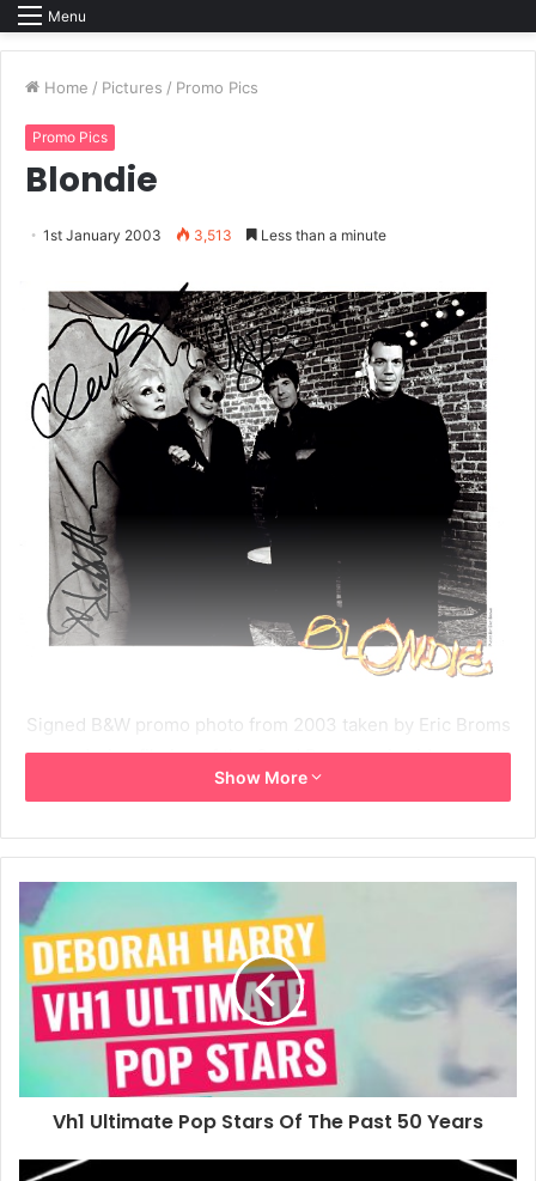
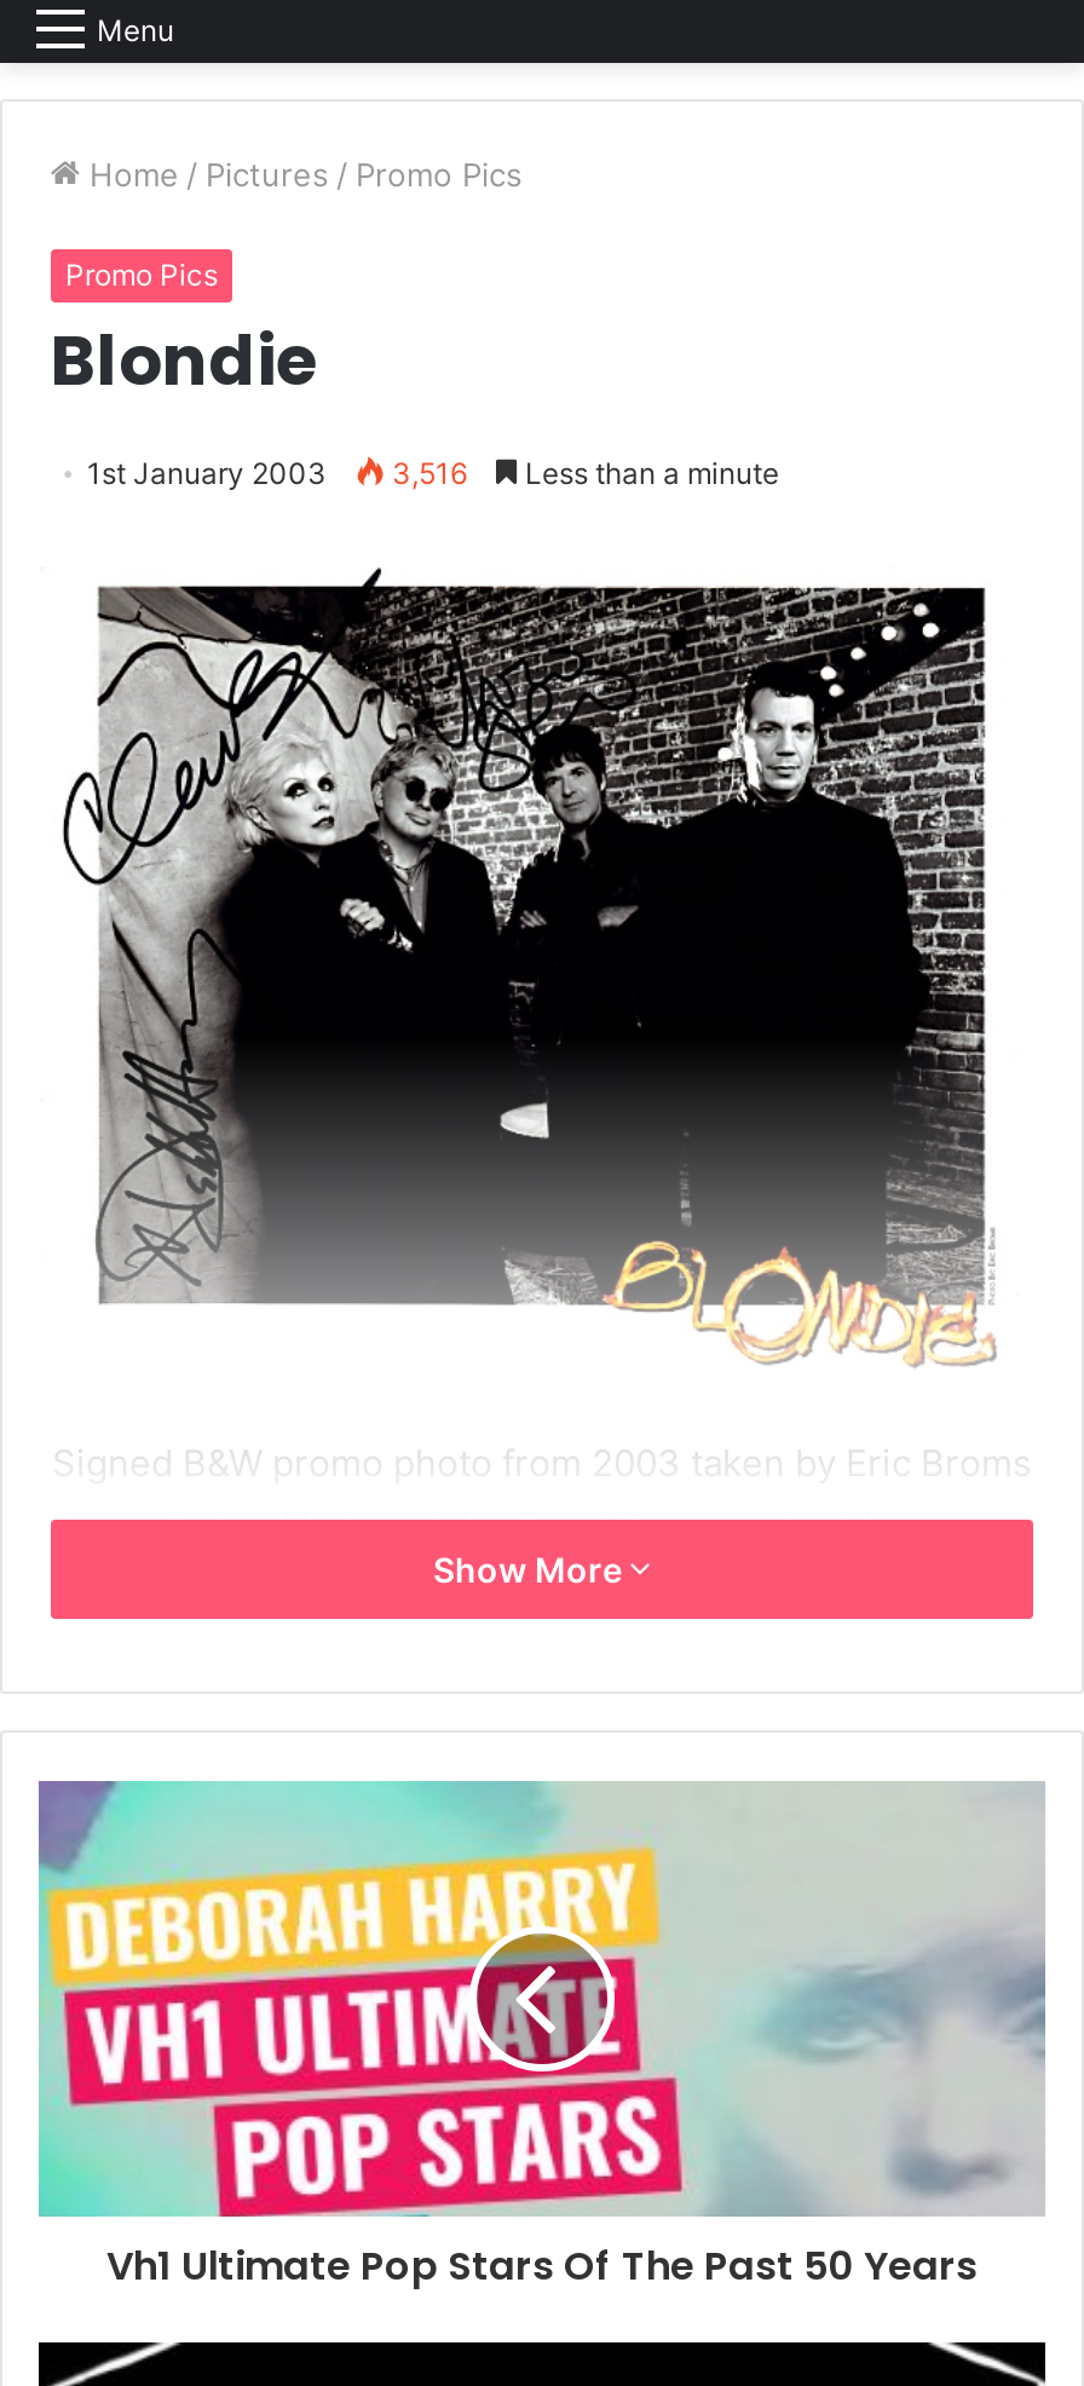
- 1st January 2003 3,513 Less than a minute
+ 1st January 2003 3,516 Less than a minute
